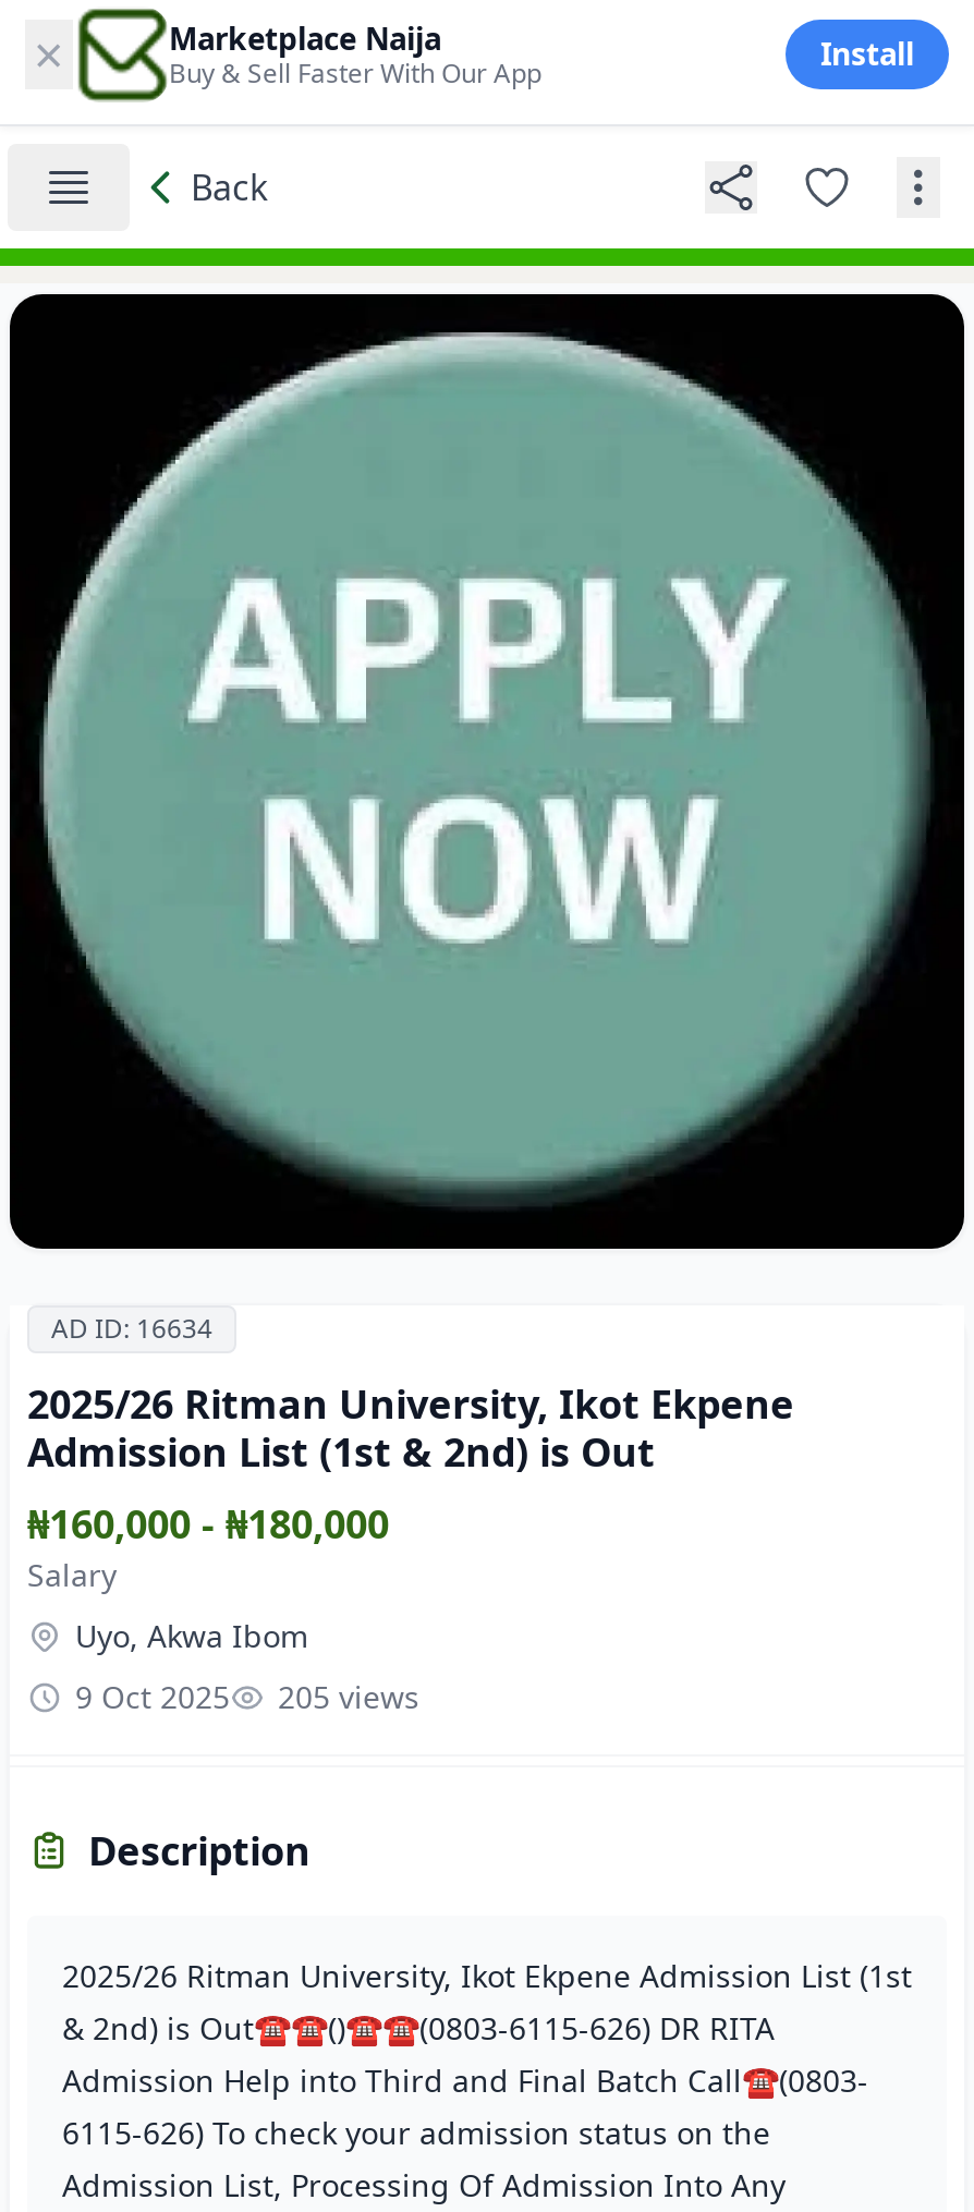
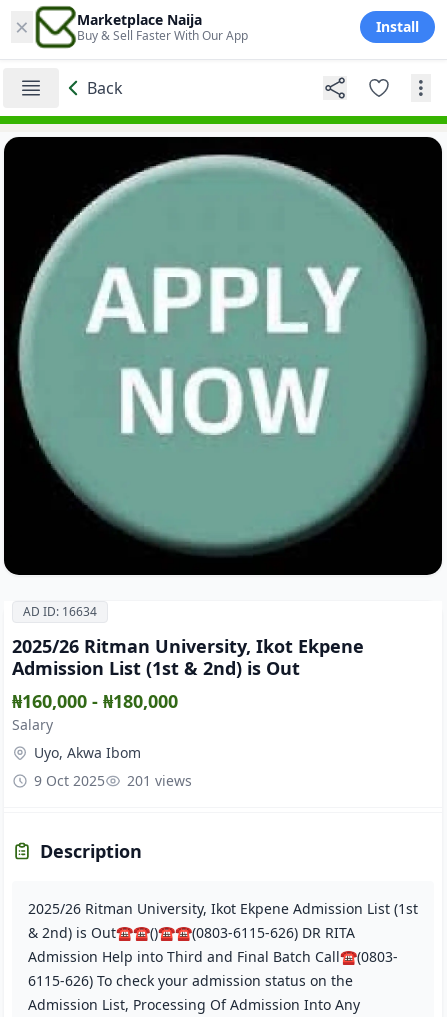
- 9 Oct 2025 205 views
+ 9 Oct 2025 201 views
